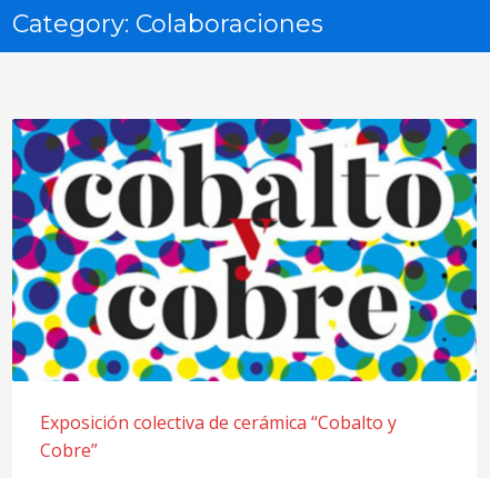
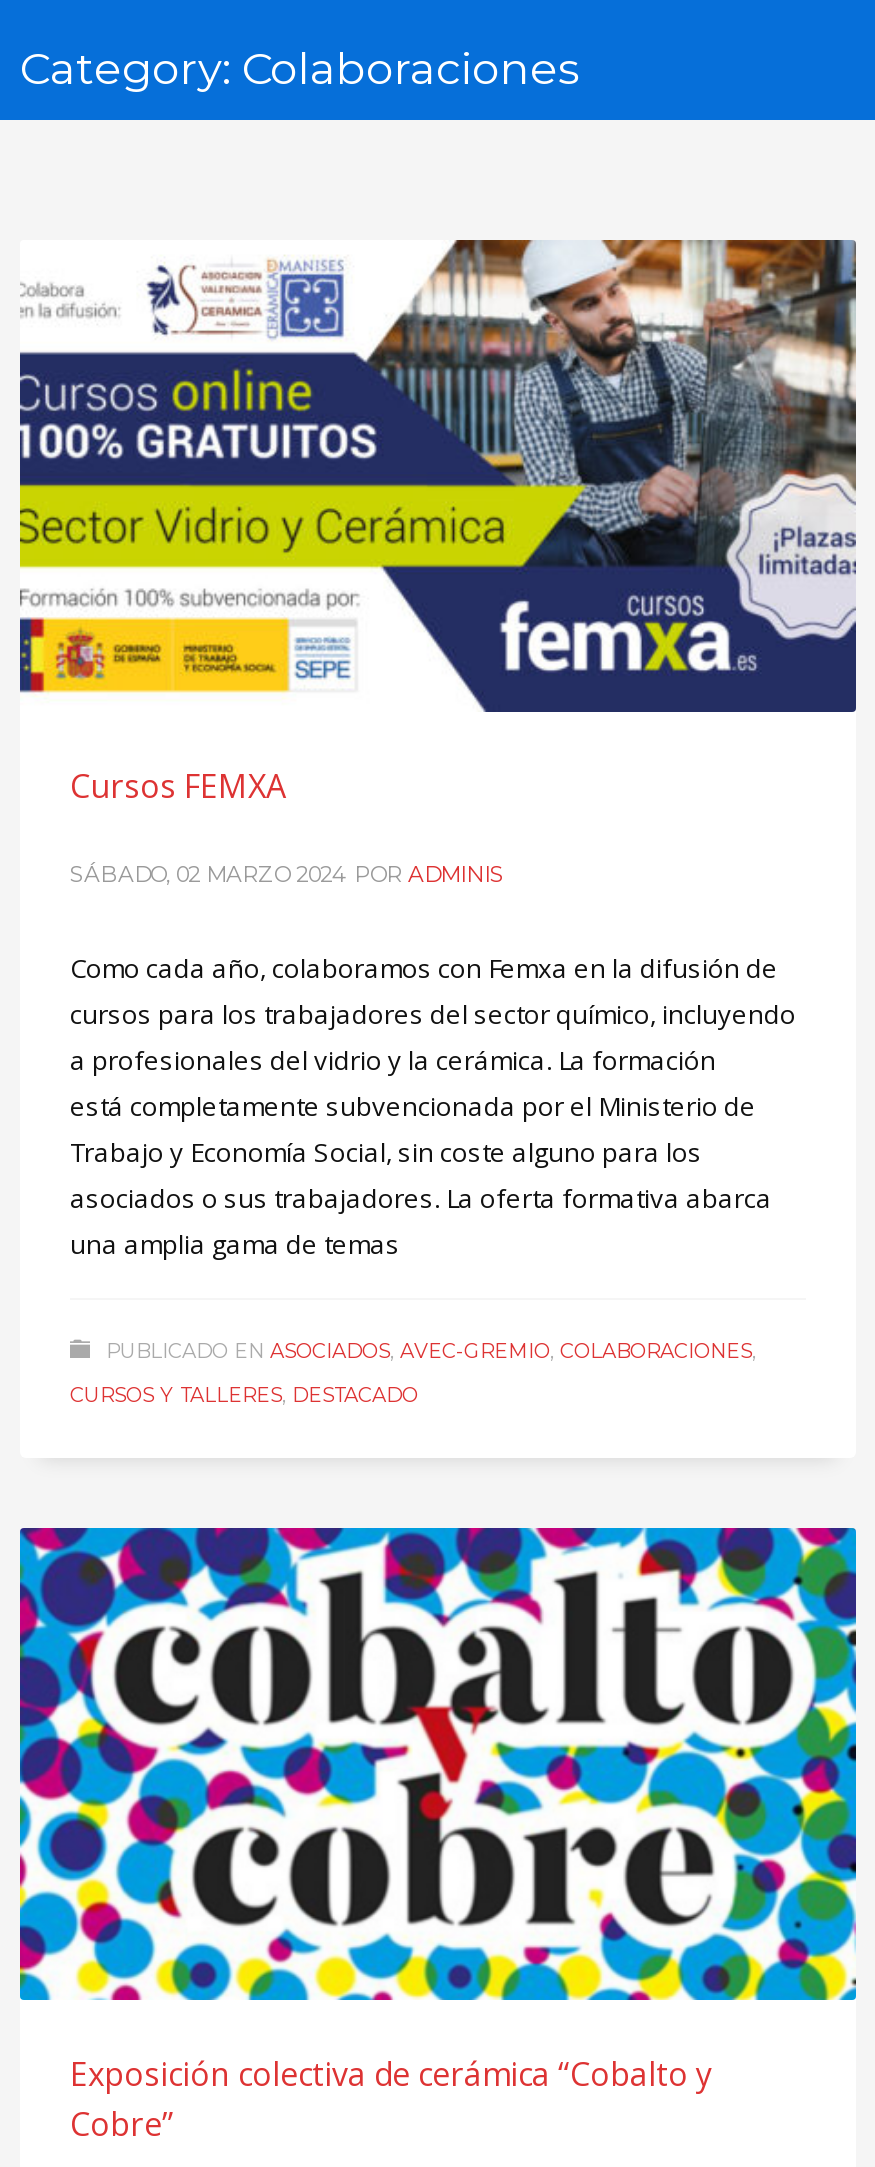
+ [image]
+ Cursos FEMXA
+ SÁBADO, 02 MARZO 2024 POR ADMINIS
+ Como cada año, colaboramos con Femxa en la difusión de
+ cursos para los trabajadores del sector químico, incluyendo
+ a profesionales del vidrio y la cerámica. La formación
+ está completamente subvencionada por el Ministerio de
+ Trabajo y Economía Social, sin coste alguno para los
+ asociados o sus trabajadores. La oferta formativa abarca
+ una amplia gama de temas
+ PUBLICADO EN ASOCIADOS, AVEC-GREMIO, COLABORACIONES
+ CURSOS Y TALLERES, DESTACADO
